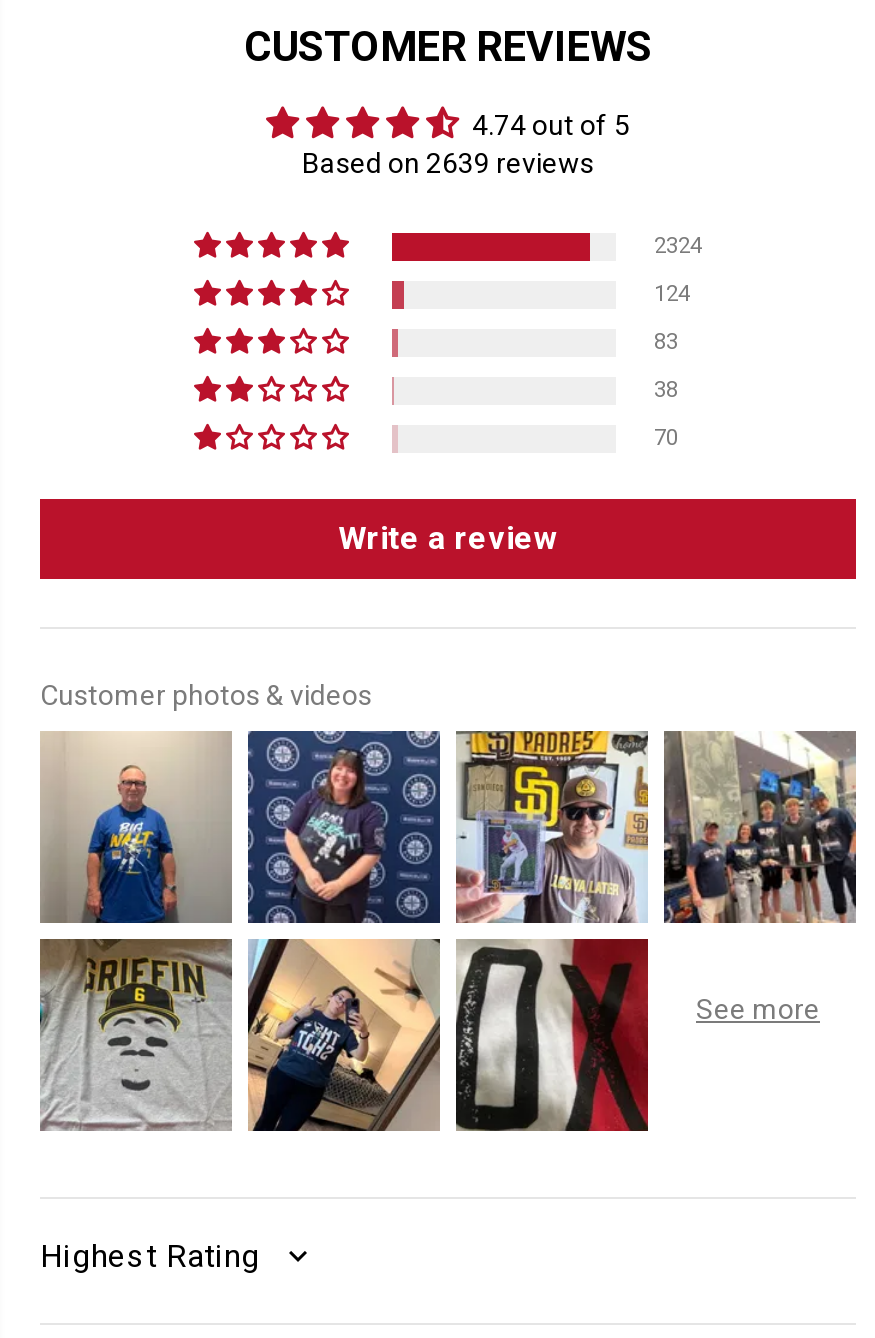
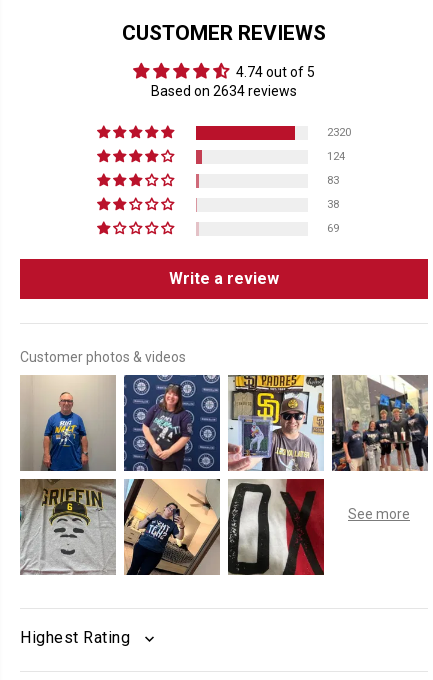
- Based on 2639 reviews
+ Based on 2634 reviews

- 2324
+ 2320

- 70
+ 69
